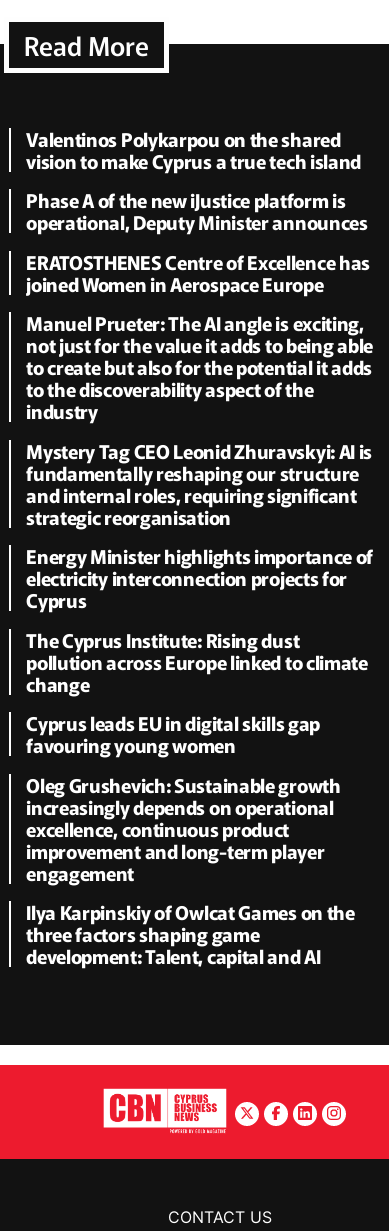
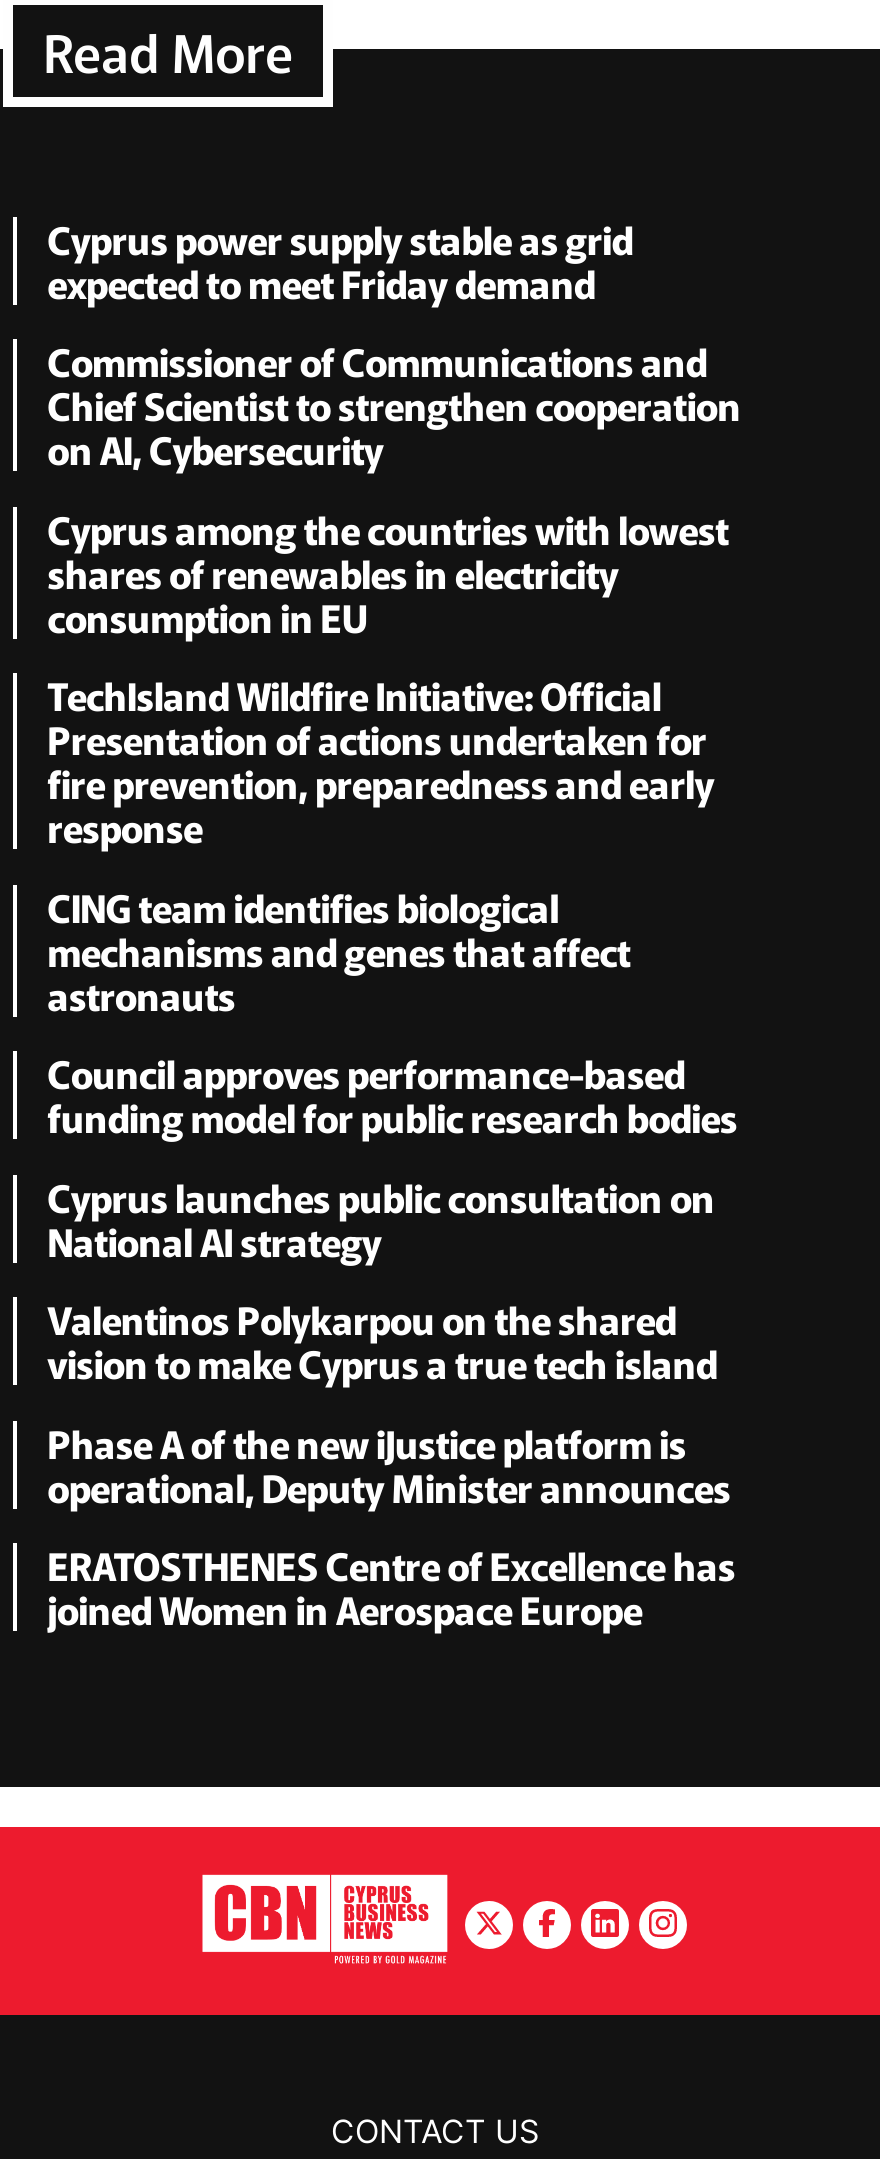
+ Cyprus power supply stable as grid
+ expected to meet Friday demand
+ Commissioner of Communications and
+ Chief Scientist to strengthen cooperation
+ on AI, Cybersecurity
+ Cyprus among the countries with lowest
+ shares of renewables in electricity
+ consumption in EU
+ TechIsland Wildfire Initiative: Official
+ Presentation of actions undertaken for
+ fire prevention, preparedness and early
+ response
+ CING team identifies biological
+ mechanisms and genes that affect
+ astronauts
+ Council approves performance-based
+ funding model for public research bodies
+ Cyprus launches public consultation on
+ National AI strategy

moved down: Valentinos Polykarpou on the shared | vision to make Cyprus a true tech island | Phase A of the new iJustice platform is | operational, Deputy Minister announces | ERATOSTHENES Centre of Excellence has | joined Women in Aerospace Europe

- Manuel Prueter: The AI angle is exciting,
- not just for the value it adds to being able
- to create but also for the potential it adds
- to the discoverability aspect of the
- industry
- Mystery Tag CEO Leonid Zhuravskyi: AI is
- fundamentally reshaping our structure
- and internal roles, requiring significant
- strategic reorganisation
- Energy Minister highlights importance of
- electricity interconnection projects for
- Cyprus
- The Cyprus Institute: Rising dust
- pollution across Europe linked to climate
- change
- Cyprus leads EU in digital skills gap
- favouring young women
- Oleg Grushevich: Sustainable growth
- increasingly depends on operational
- excellence, continuous product
- improvement and long-term player
- engagement
- Ilya Karpinskiy of Owlcat Games on the
- three factors shaping game
- development: Talent, capital and AI
